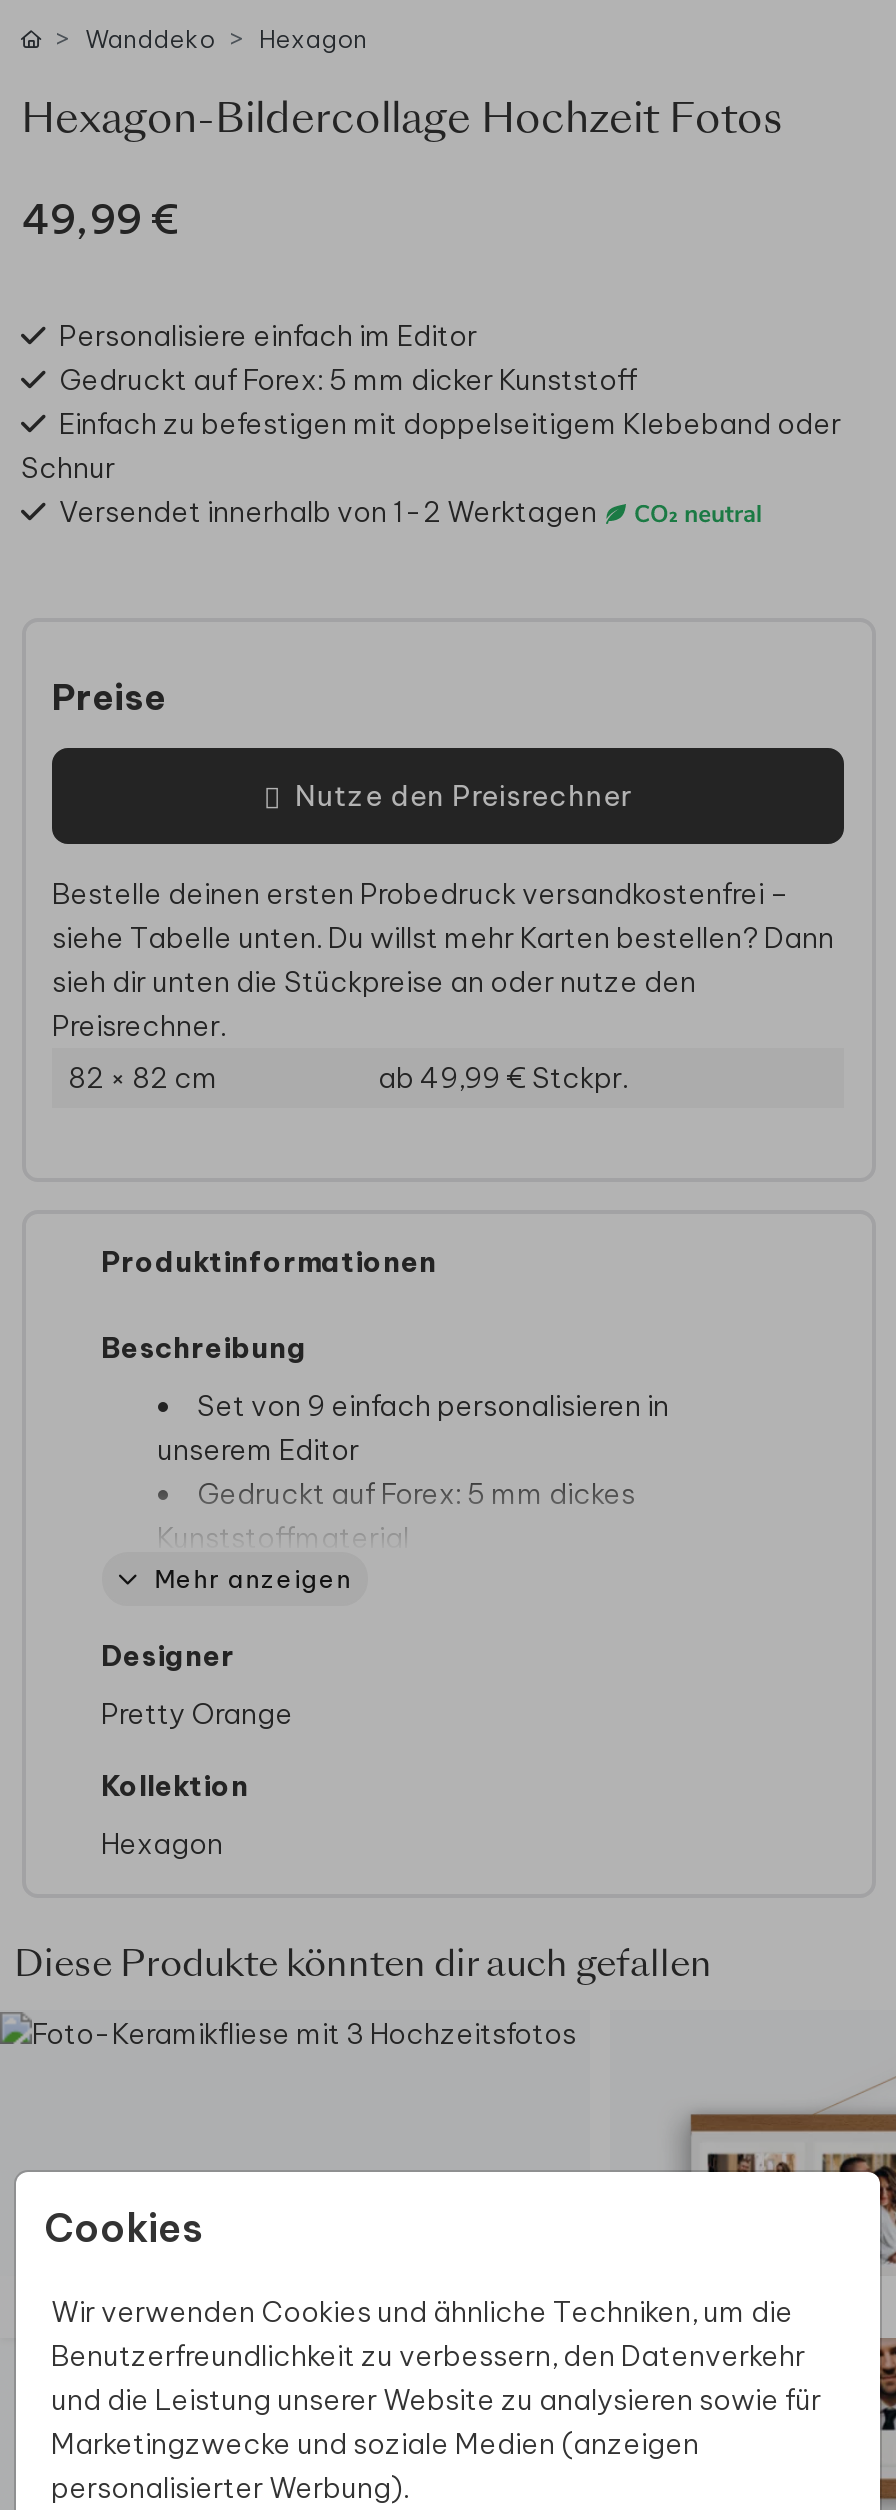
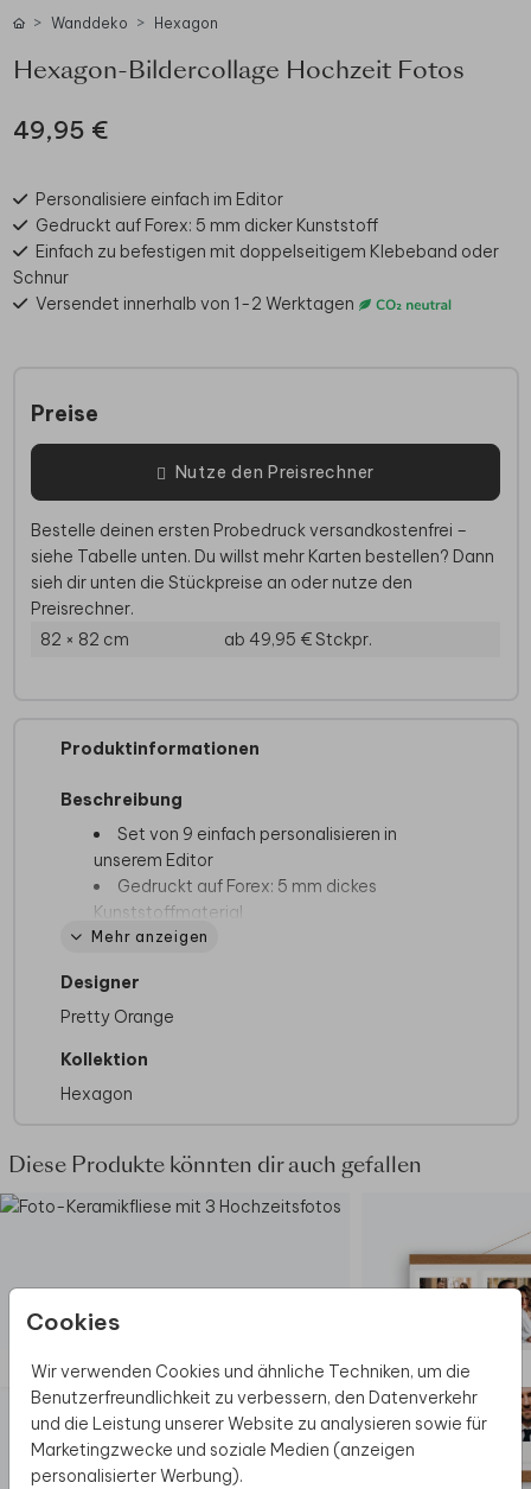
- 49,99 €
+ 49,95 €

- ab 49,99 €Stckpr.
+ ab 49,95 €Stckpr.
